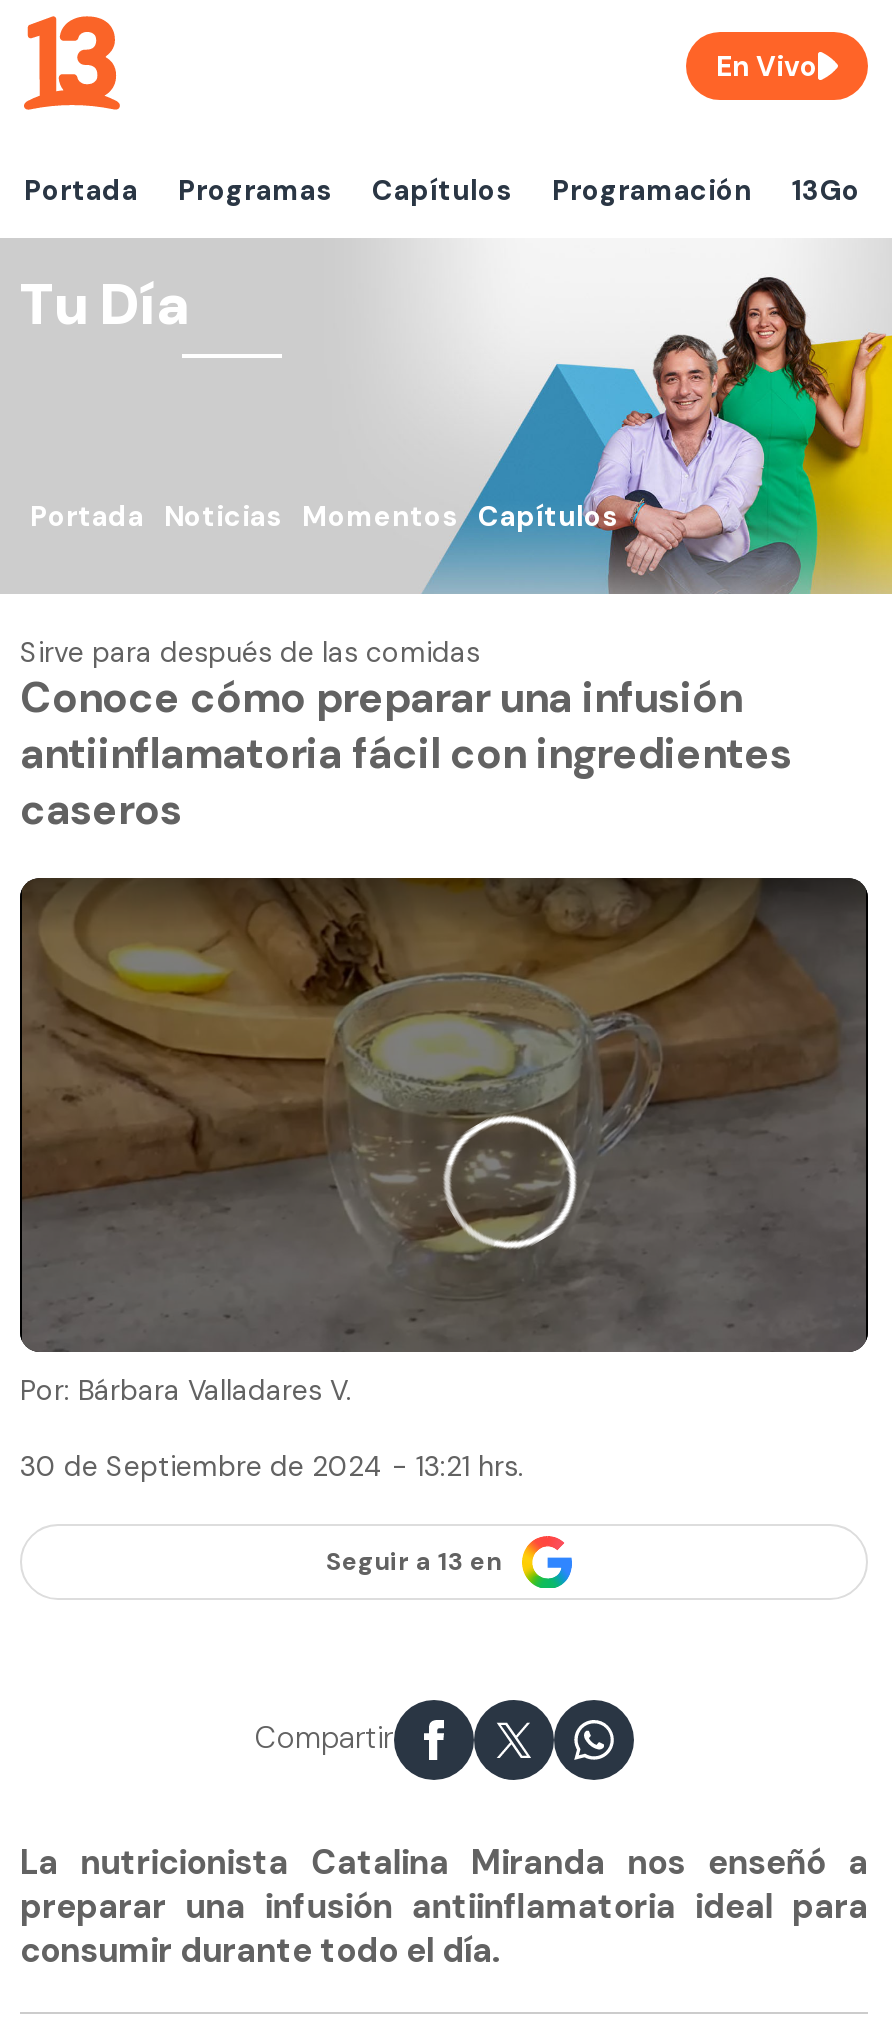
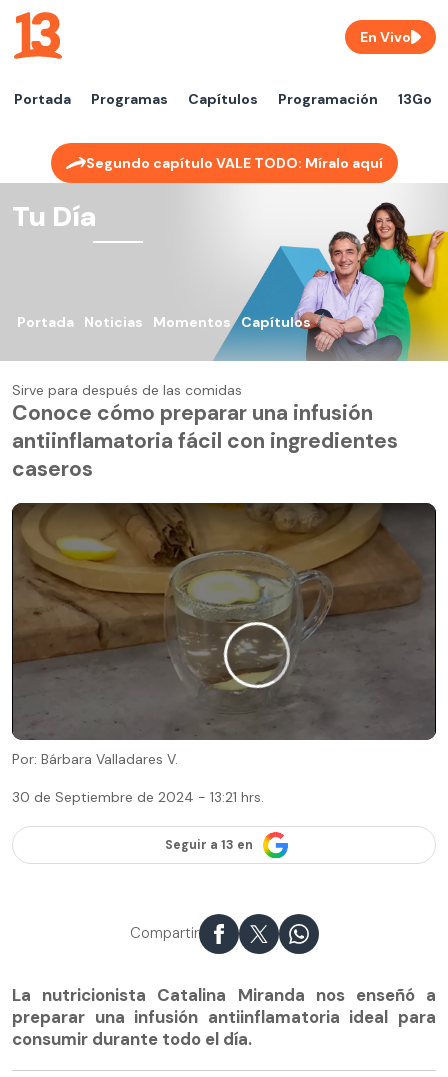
+ Segundo capítulo VALE TODO: Míralo aquí
